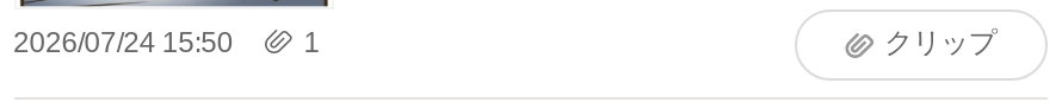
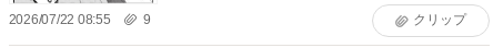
- 2026/07/24 15:50
- 1
+ 2026/07/22 08:55
+ 9
